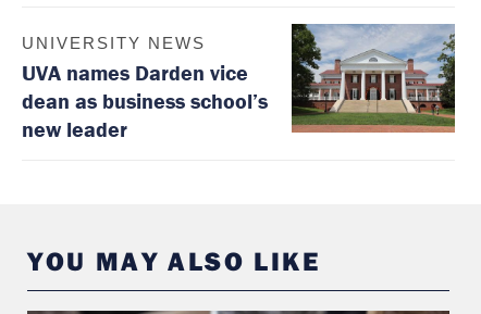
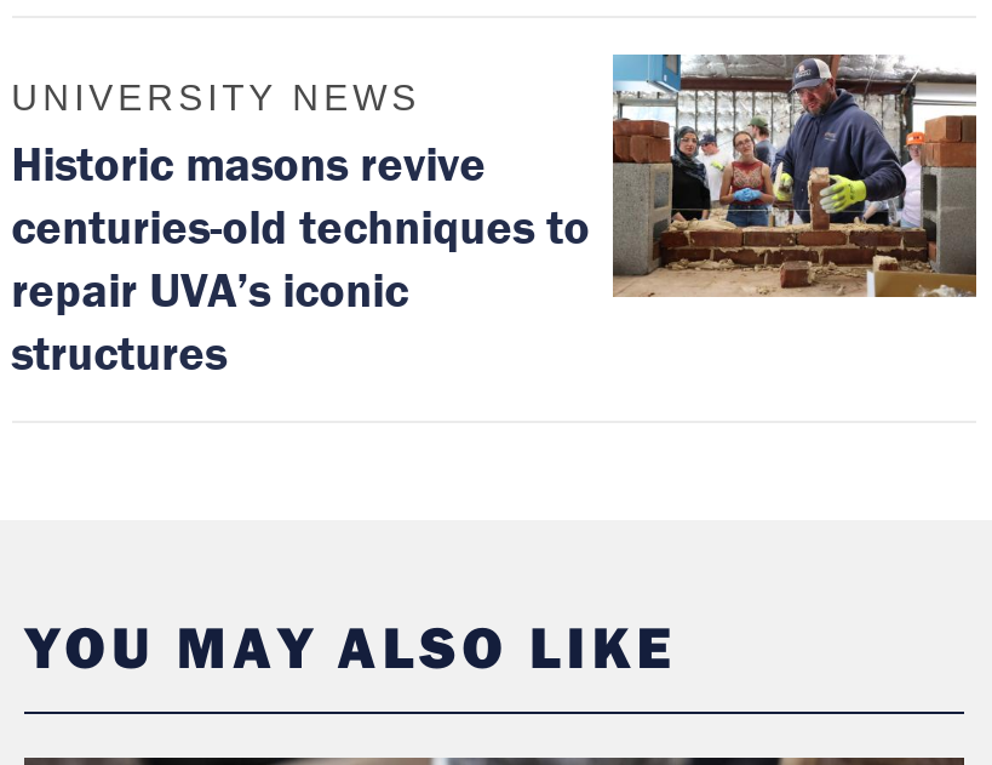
- [image]
- UVA names Darden vice
- dean as business school’s
- new leader
+ [image]
+ Historic masons revive
+ centuries-old techniques to
+ repair UVA’s iconic
+ structures
